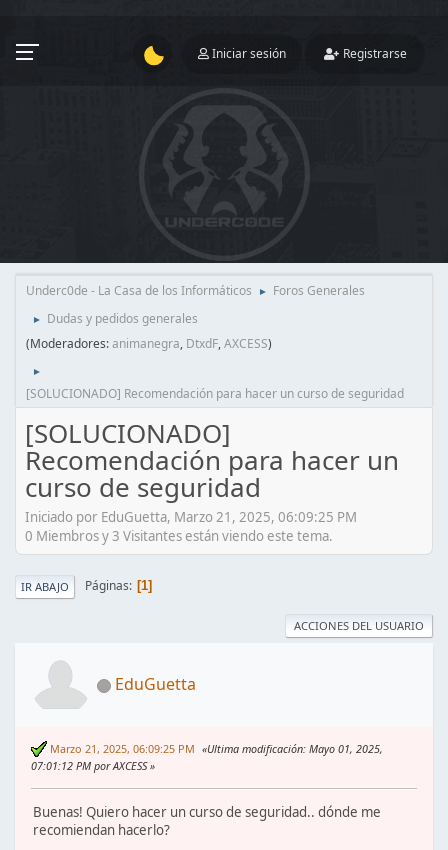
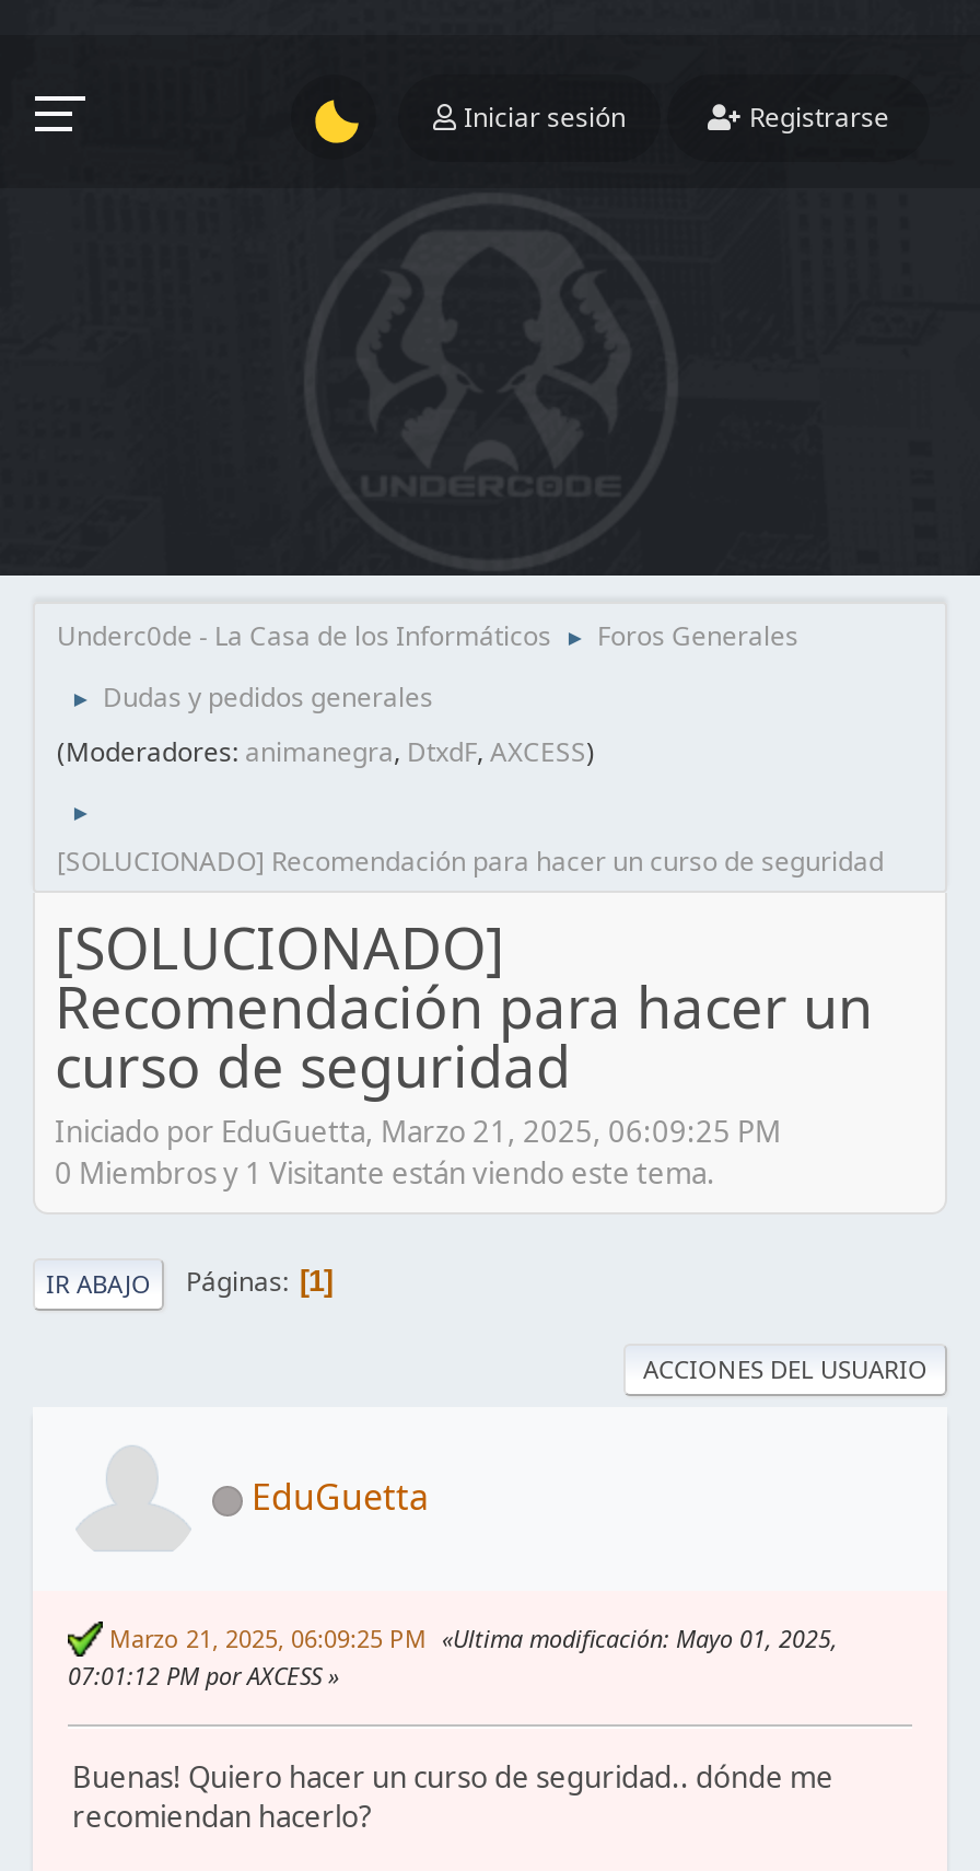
- 0 Miembros y 3 Visitantes están viendo este tema.
+ 0 Miembros y 1 Visitante están viendo este tema.
